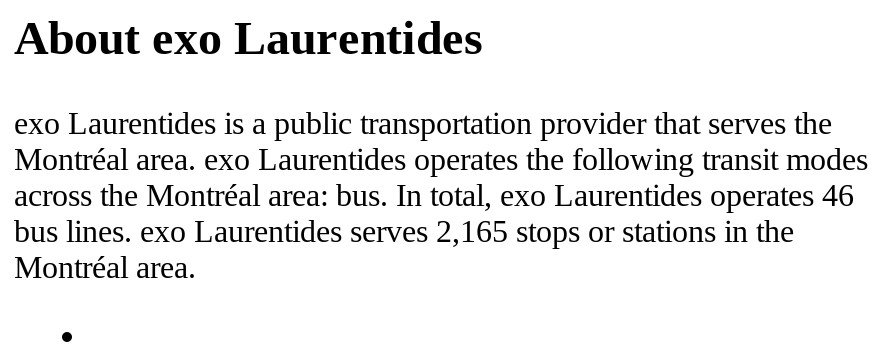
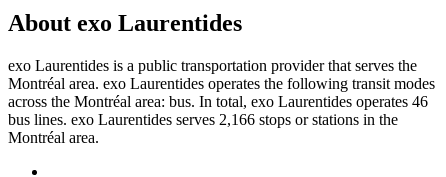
- bus lines. exo Laurentides serves 2,165 stops or stations in the
+ bus lines. exo Laurentides serves 2,166 stops or stations in the
